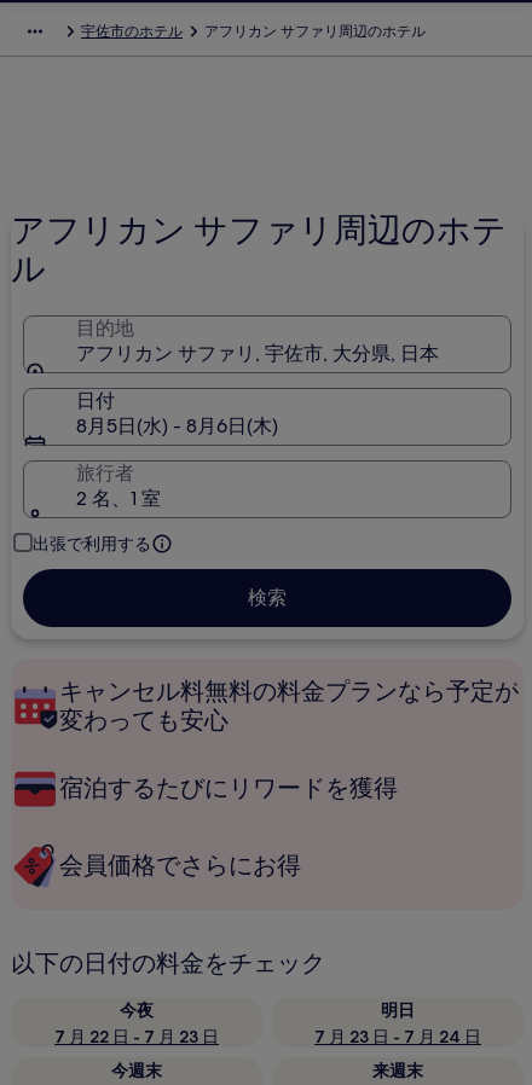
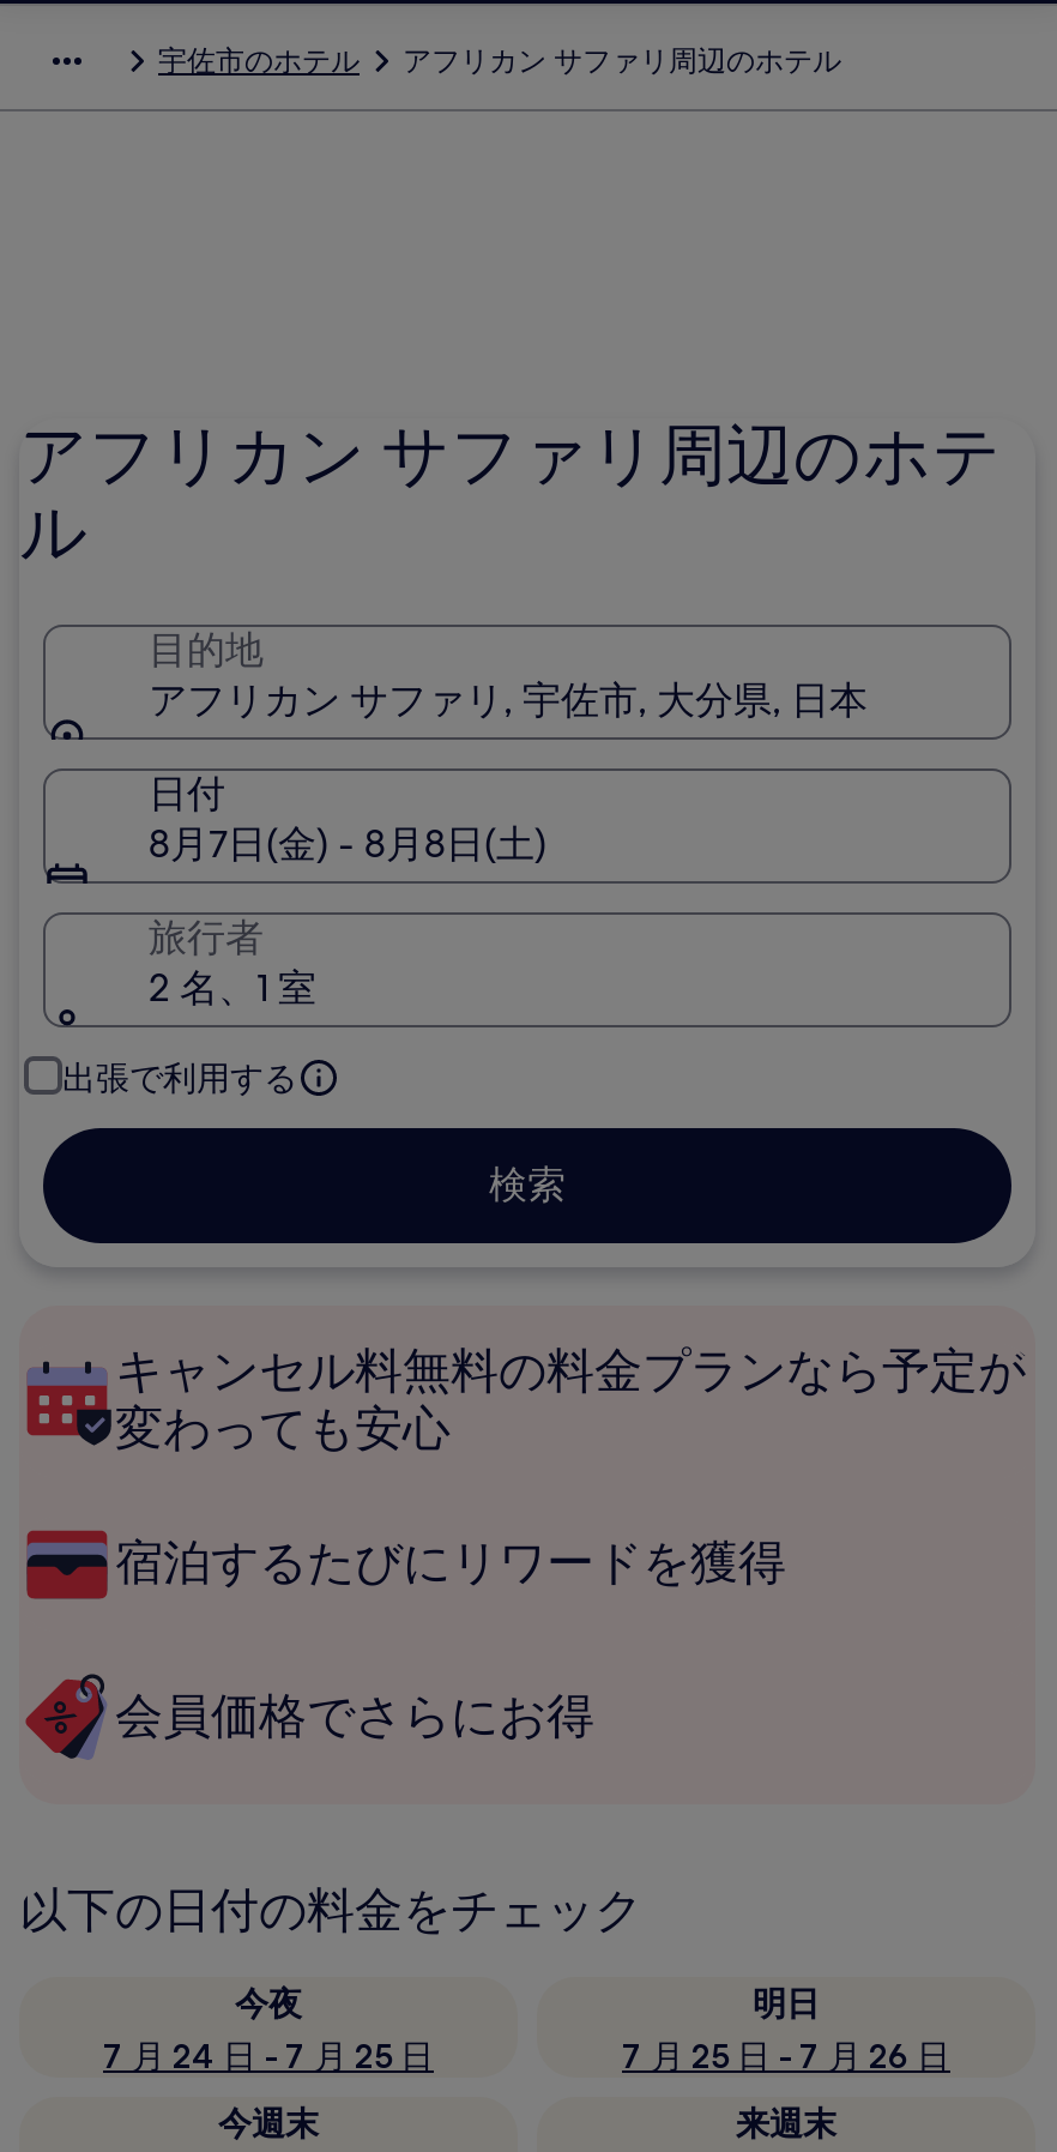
- 8月5日(水) - 8月6日(木)
+ 8月7日(金) - 8月8日(土)

- 7 月 22 日 - 7 月 23 日
+ 7 月 24 日 - 7 月 25 日

- 7 月 23 日 - 7 月 24 日
+ 7 月 25 日 - 7 月 26 日
